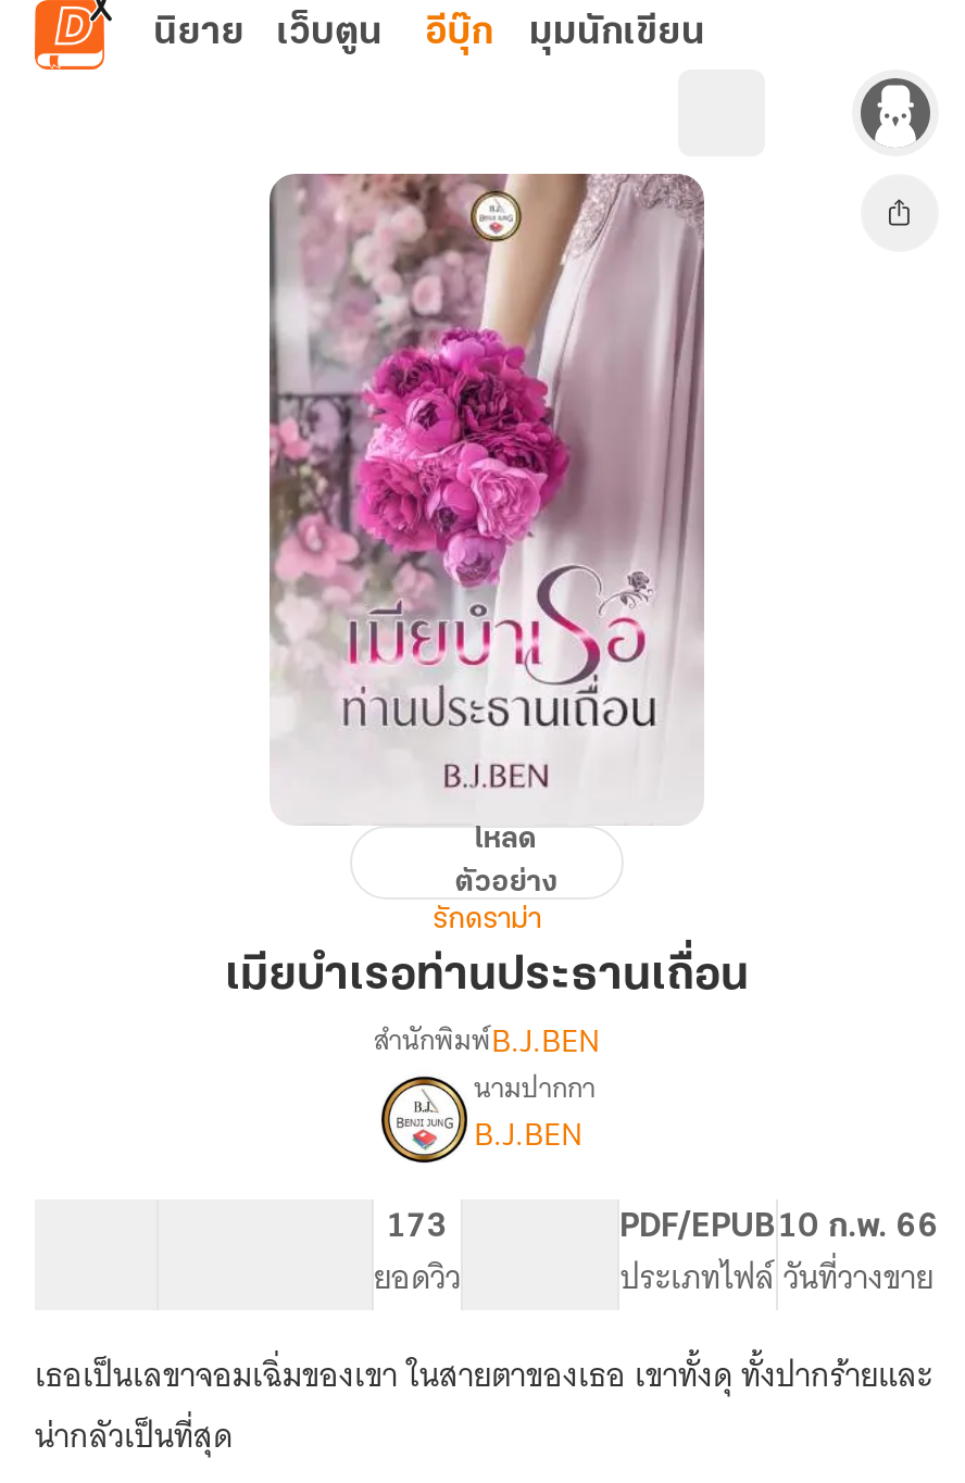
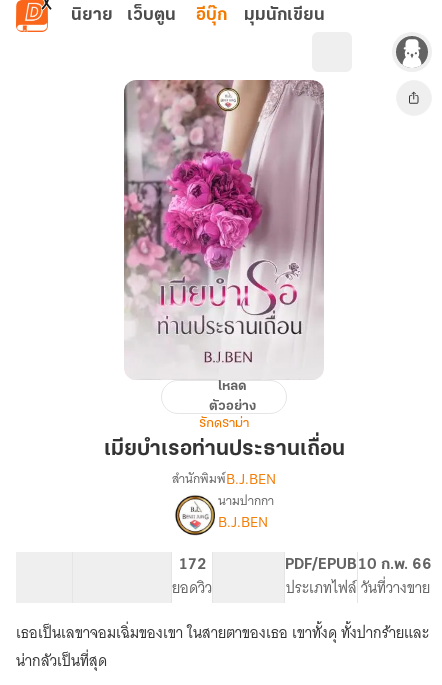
- 173
+ 172
